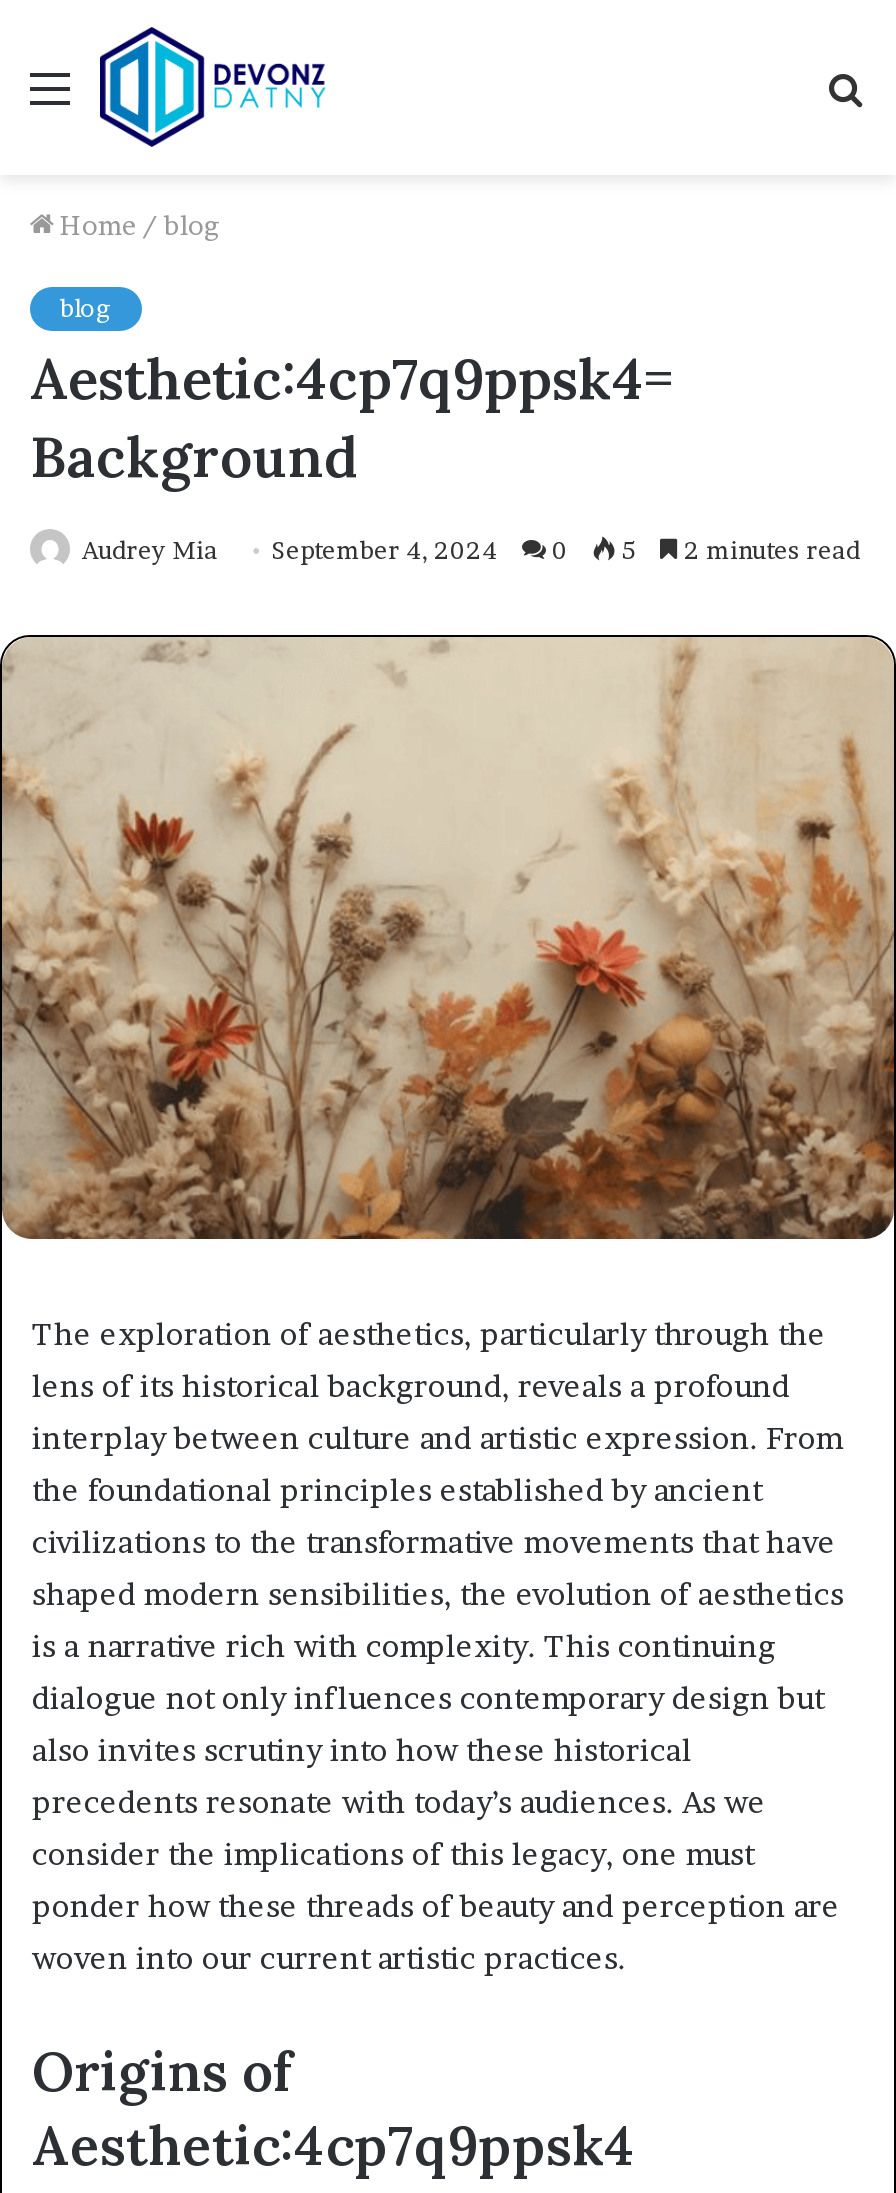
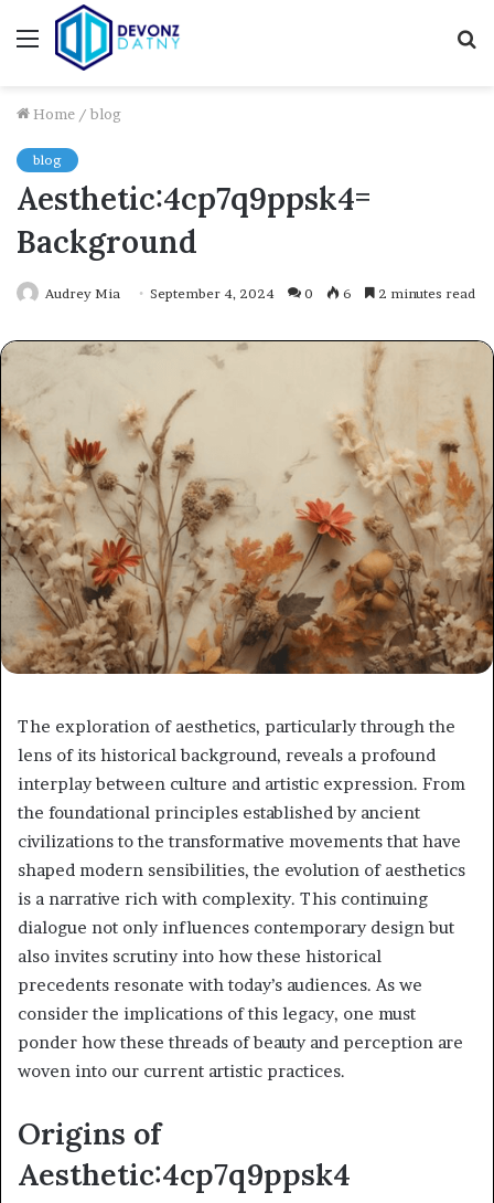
- Audrey Mia September 4, 2024 0 5 2 minutes read
+ Audrey Mia September 4, 2024 0 6 2 minutes read
